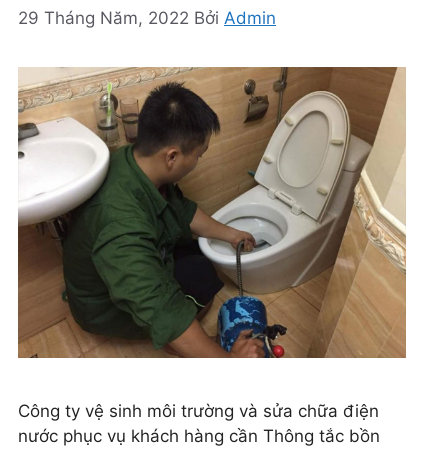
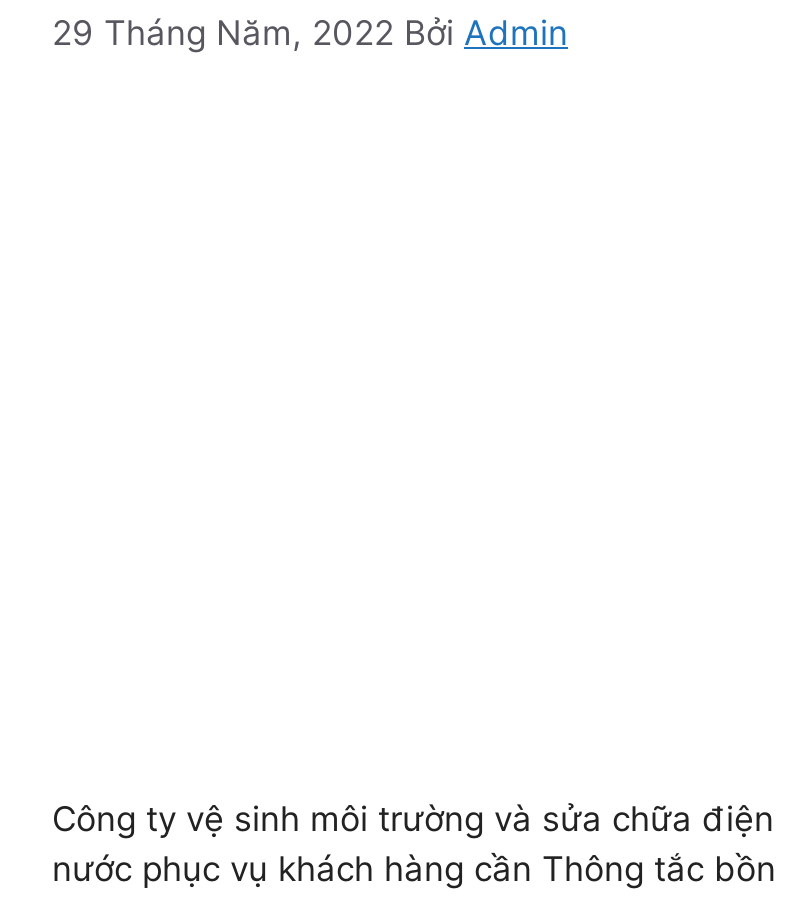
- [image]
